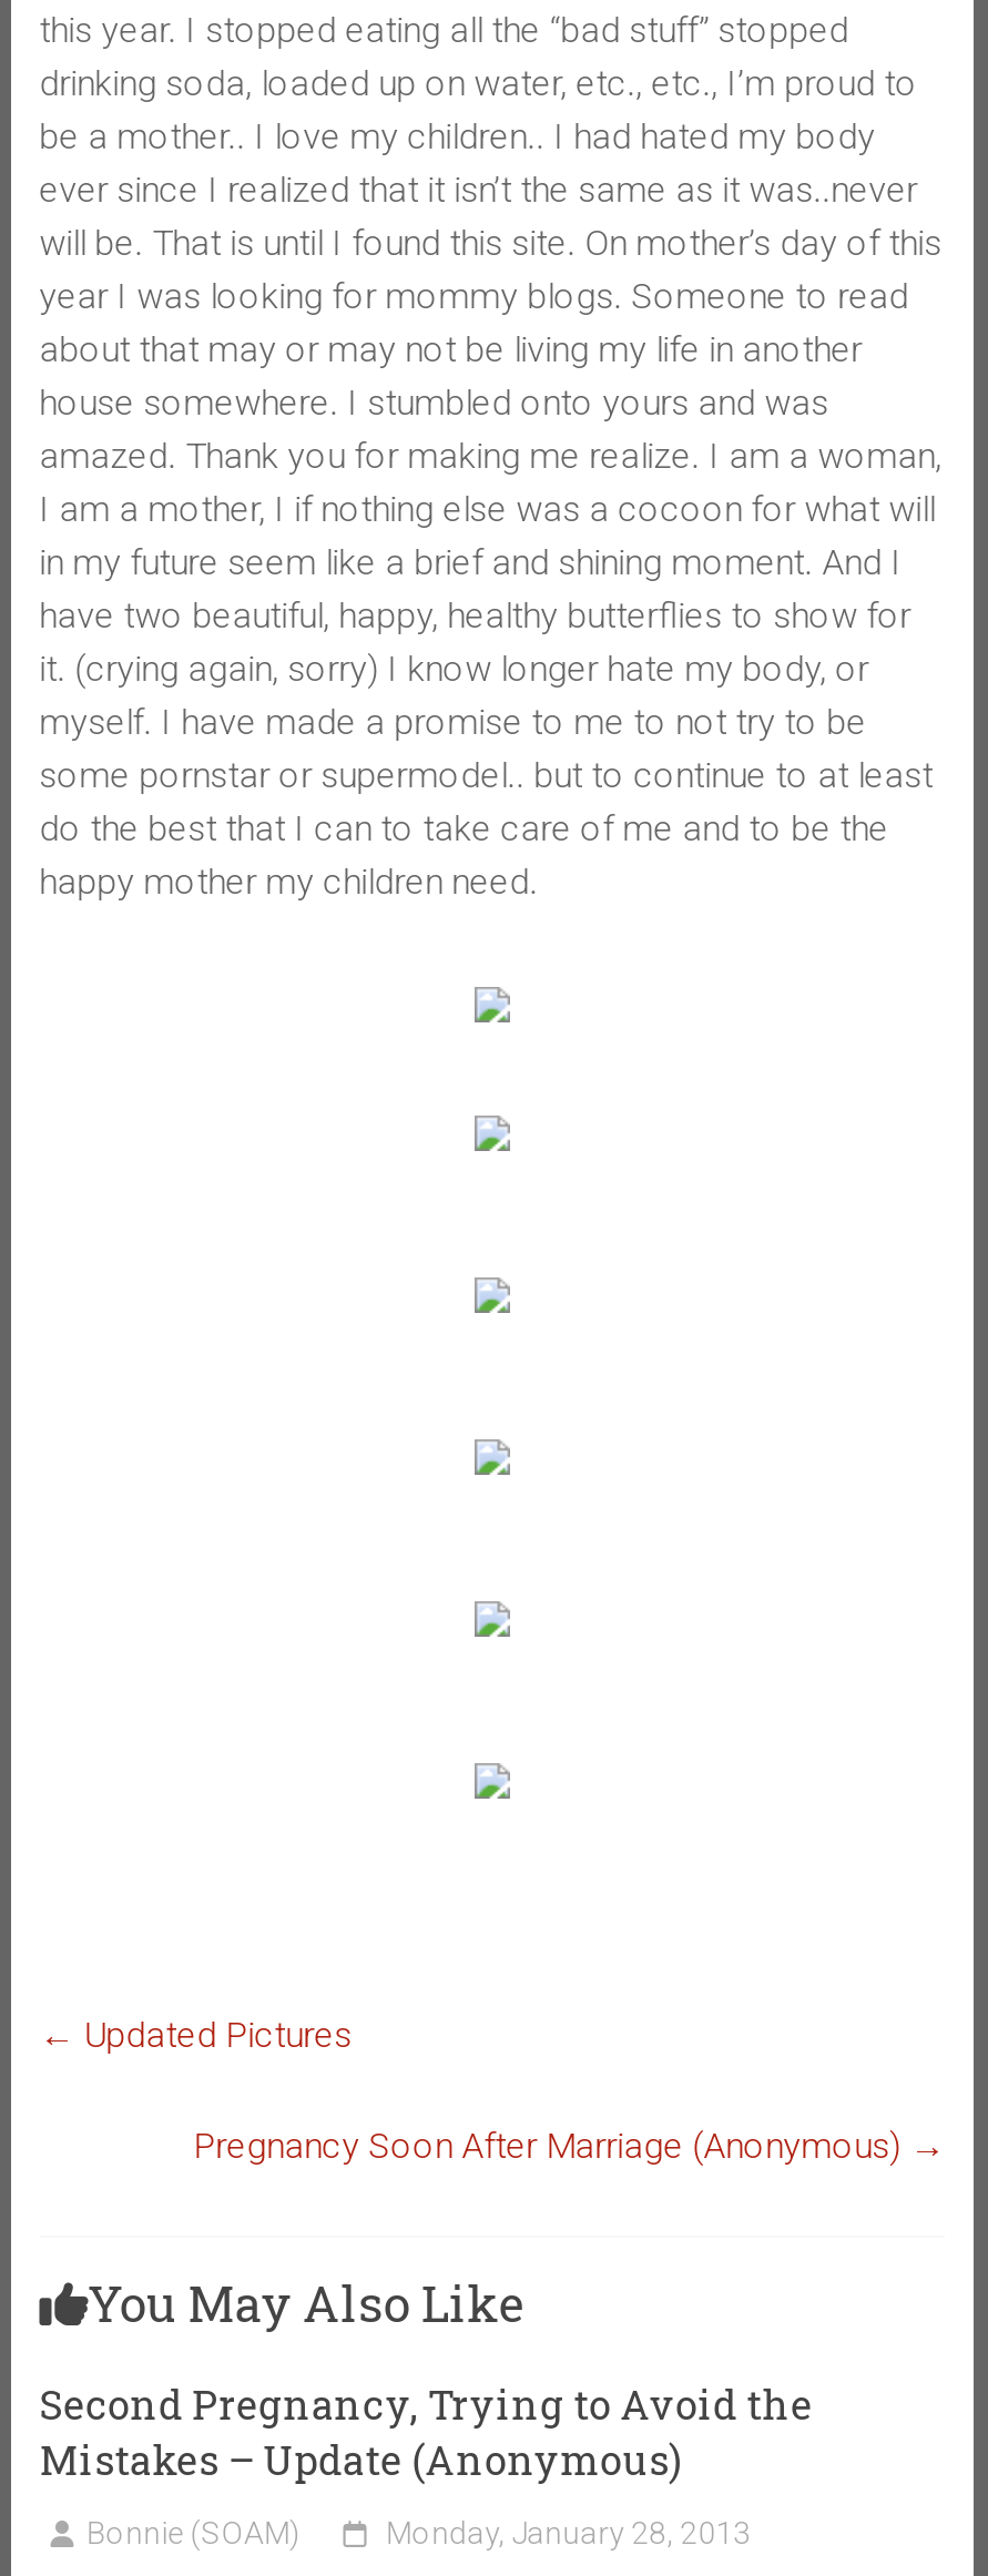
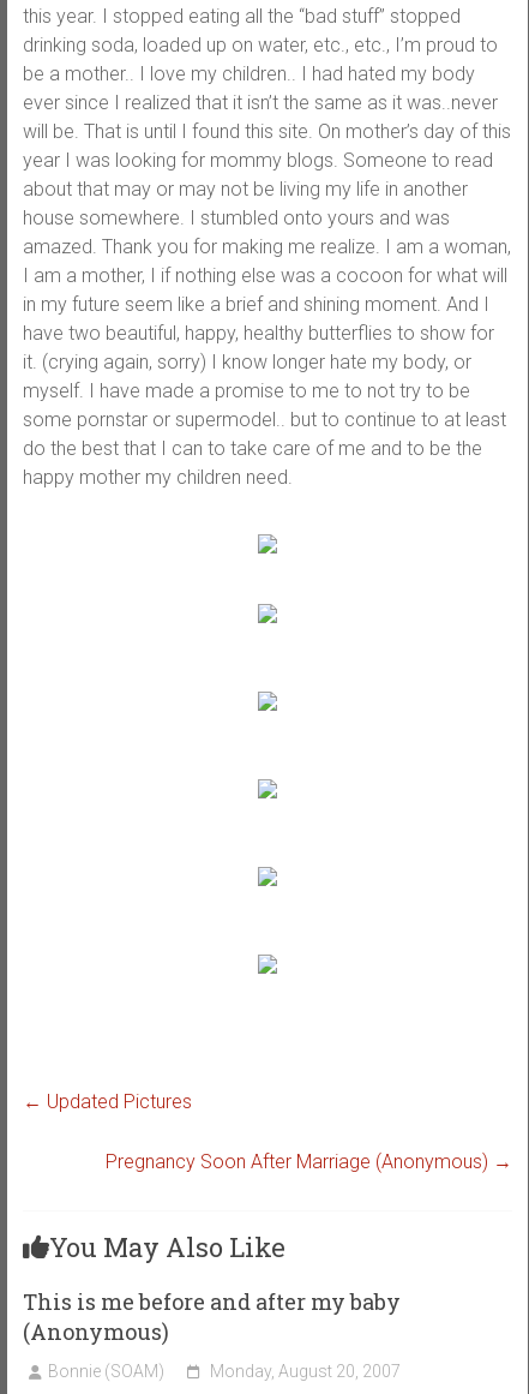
- Second Pregnancy, Trying to Avoid the
- Mistakes – Update (Anonymous)
+ This is me before and after my baby
+ (Anonymous)

- Monday, January 28, 2013
+ Monday, August 20, 2007
